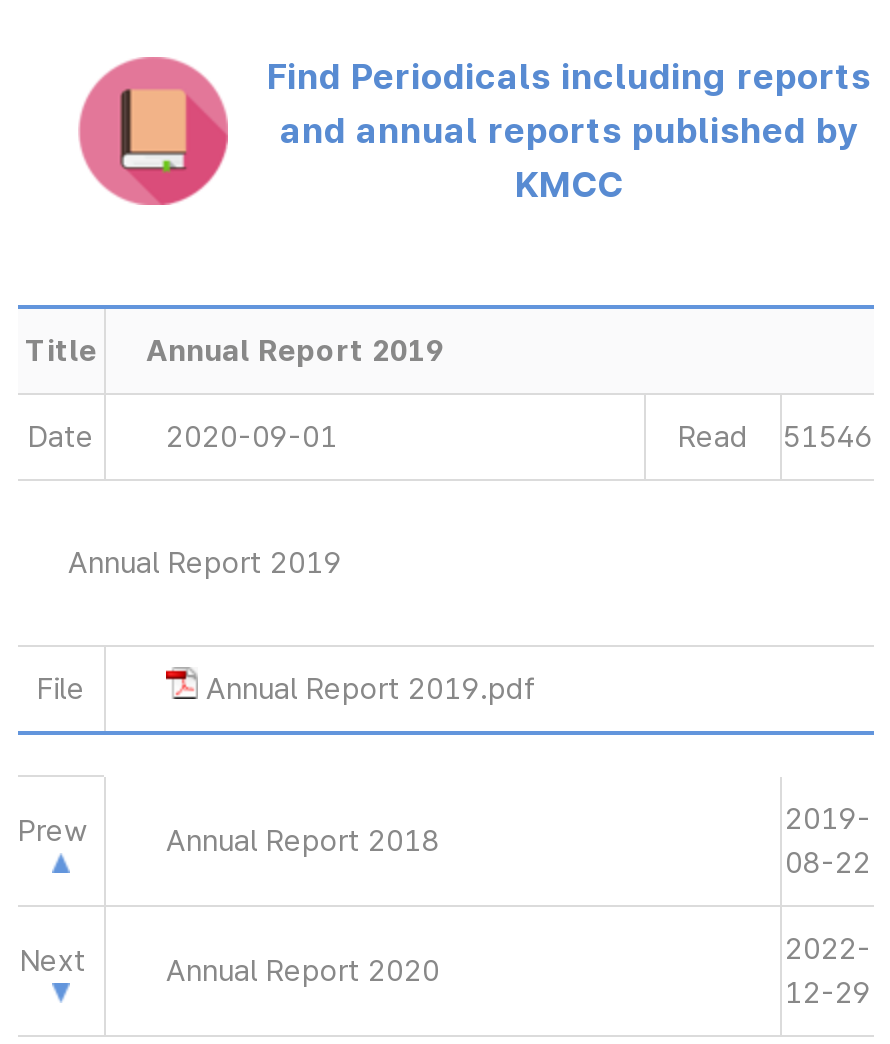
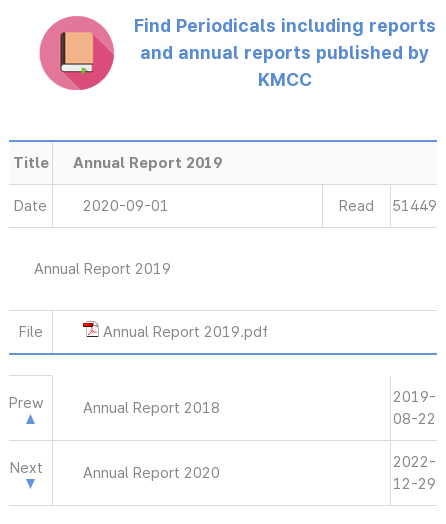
- Read 51546
+ Read 51449
